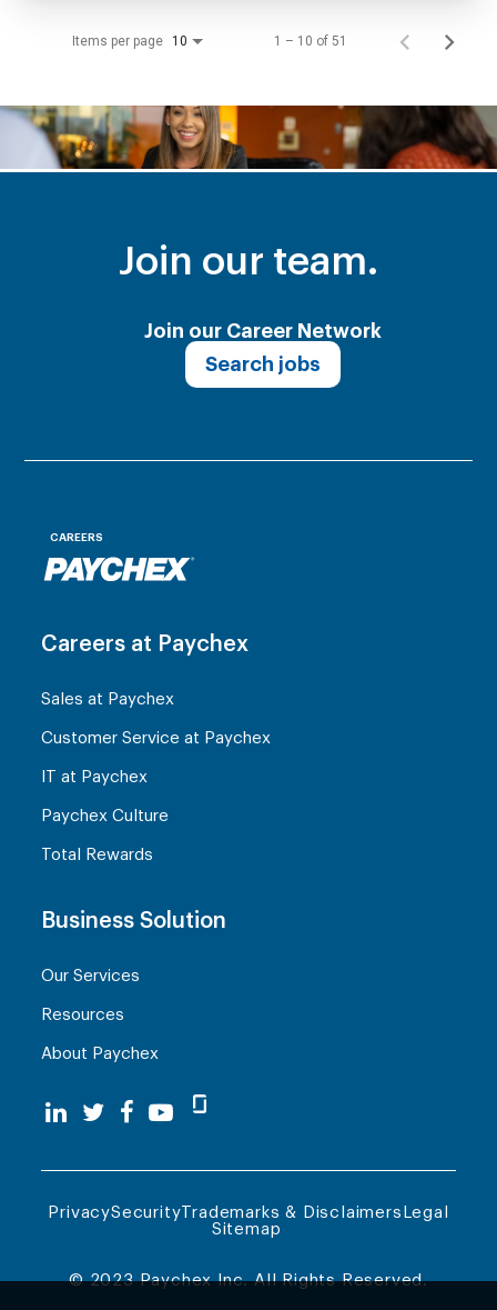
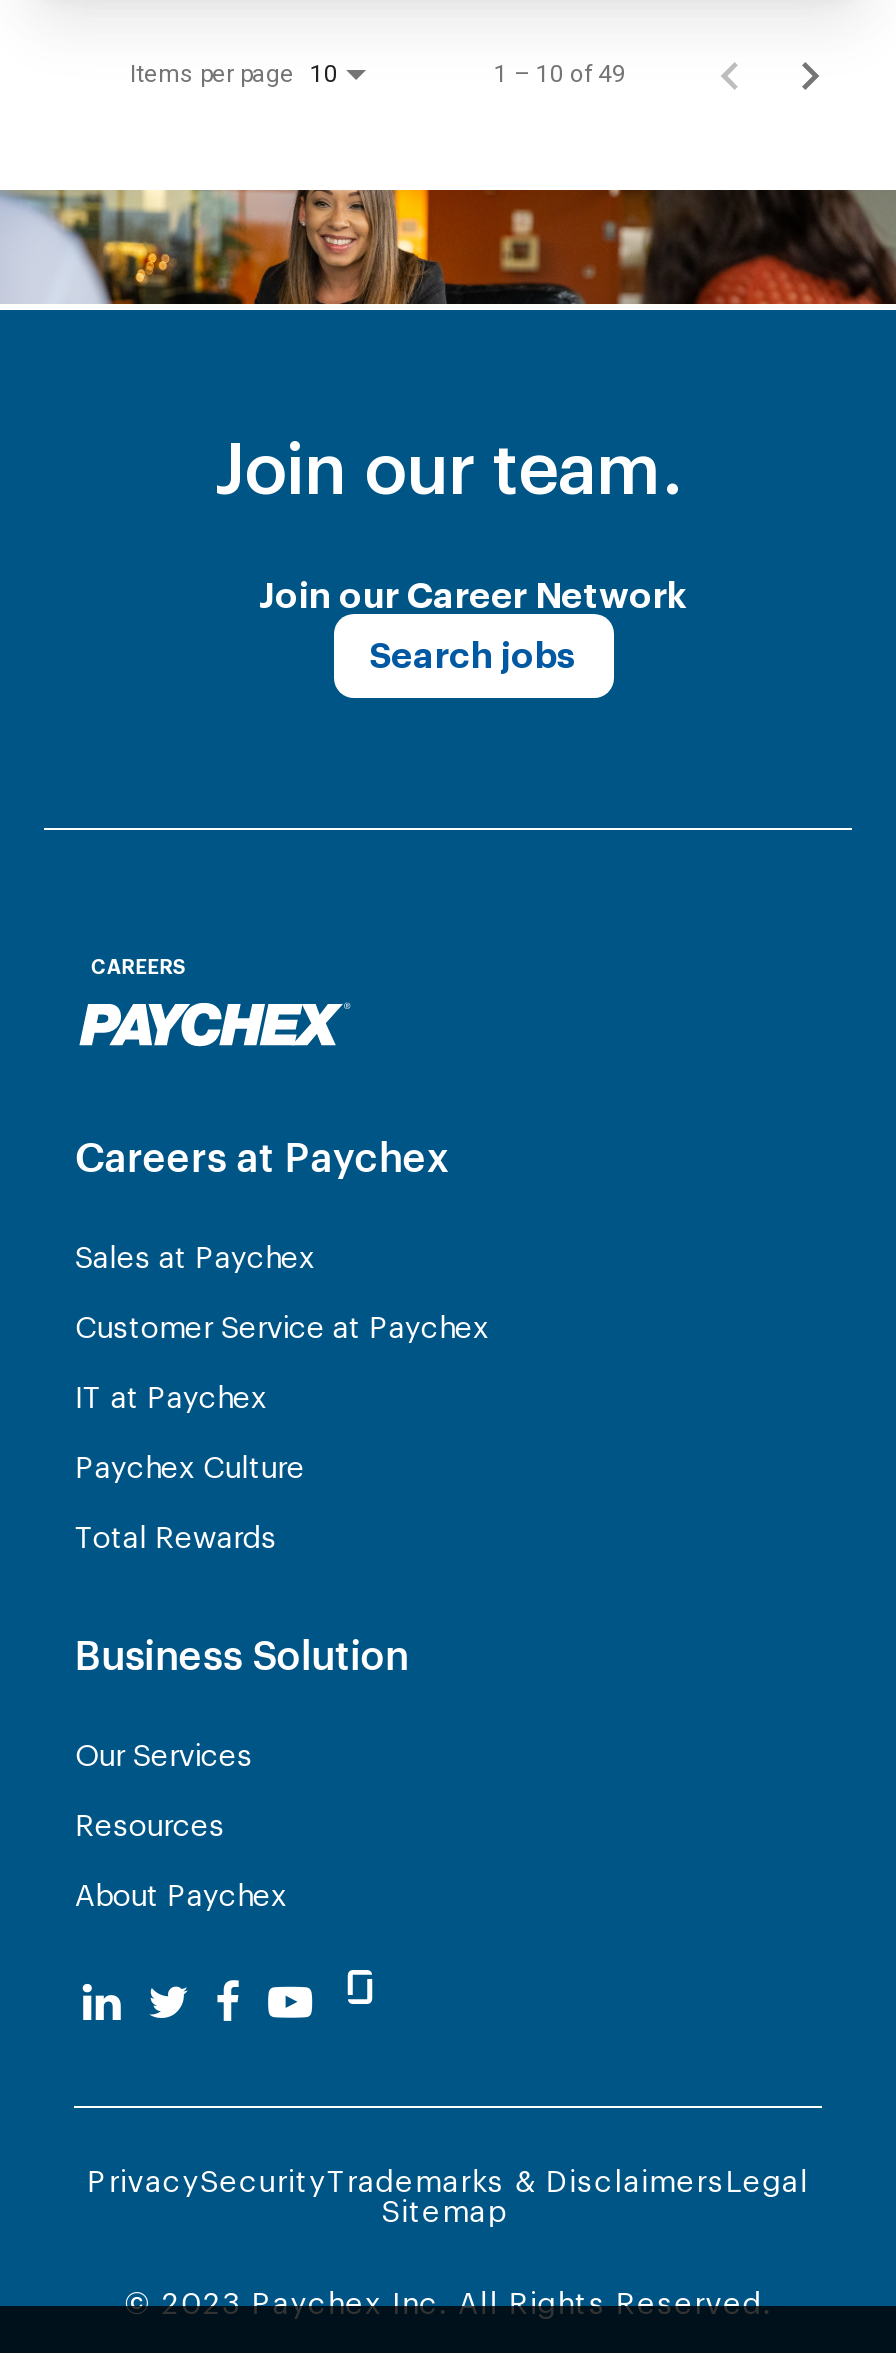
- 1 – 10 of 51
+ 1 – 10 of 49
